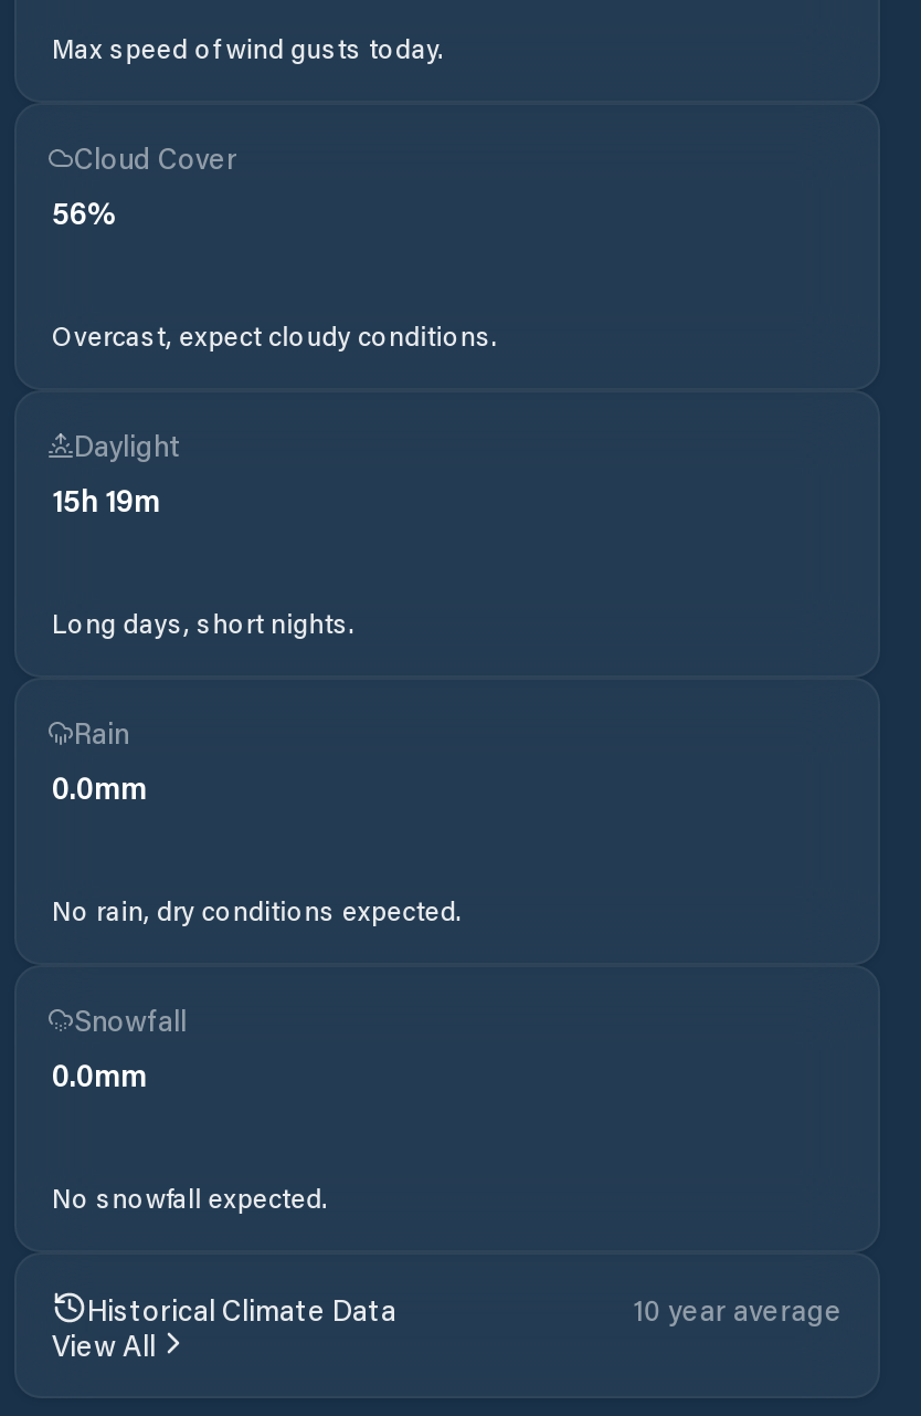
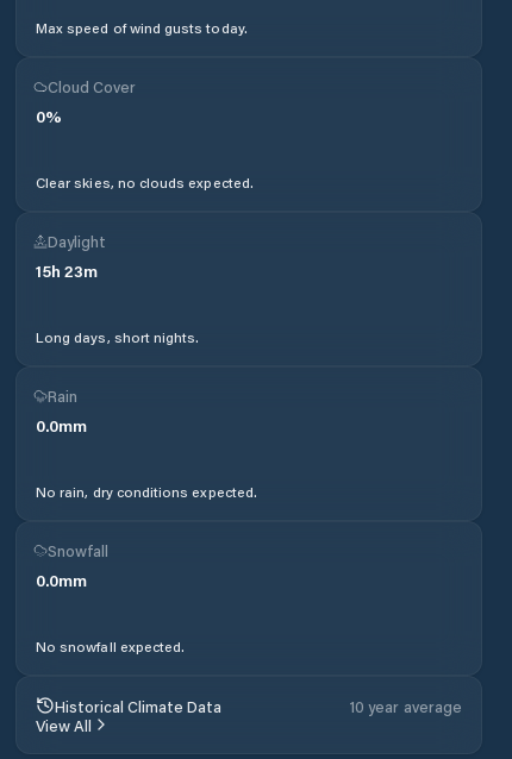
- 56%
+ 0%

- Overcast, expect cloudy conditions.
+ Clear skies, no clouds expected.

- 15h 19m
+ 15h 23m
